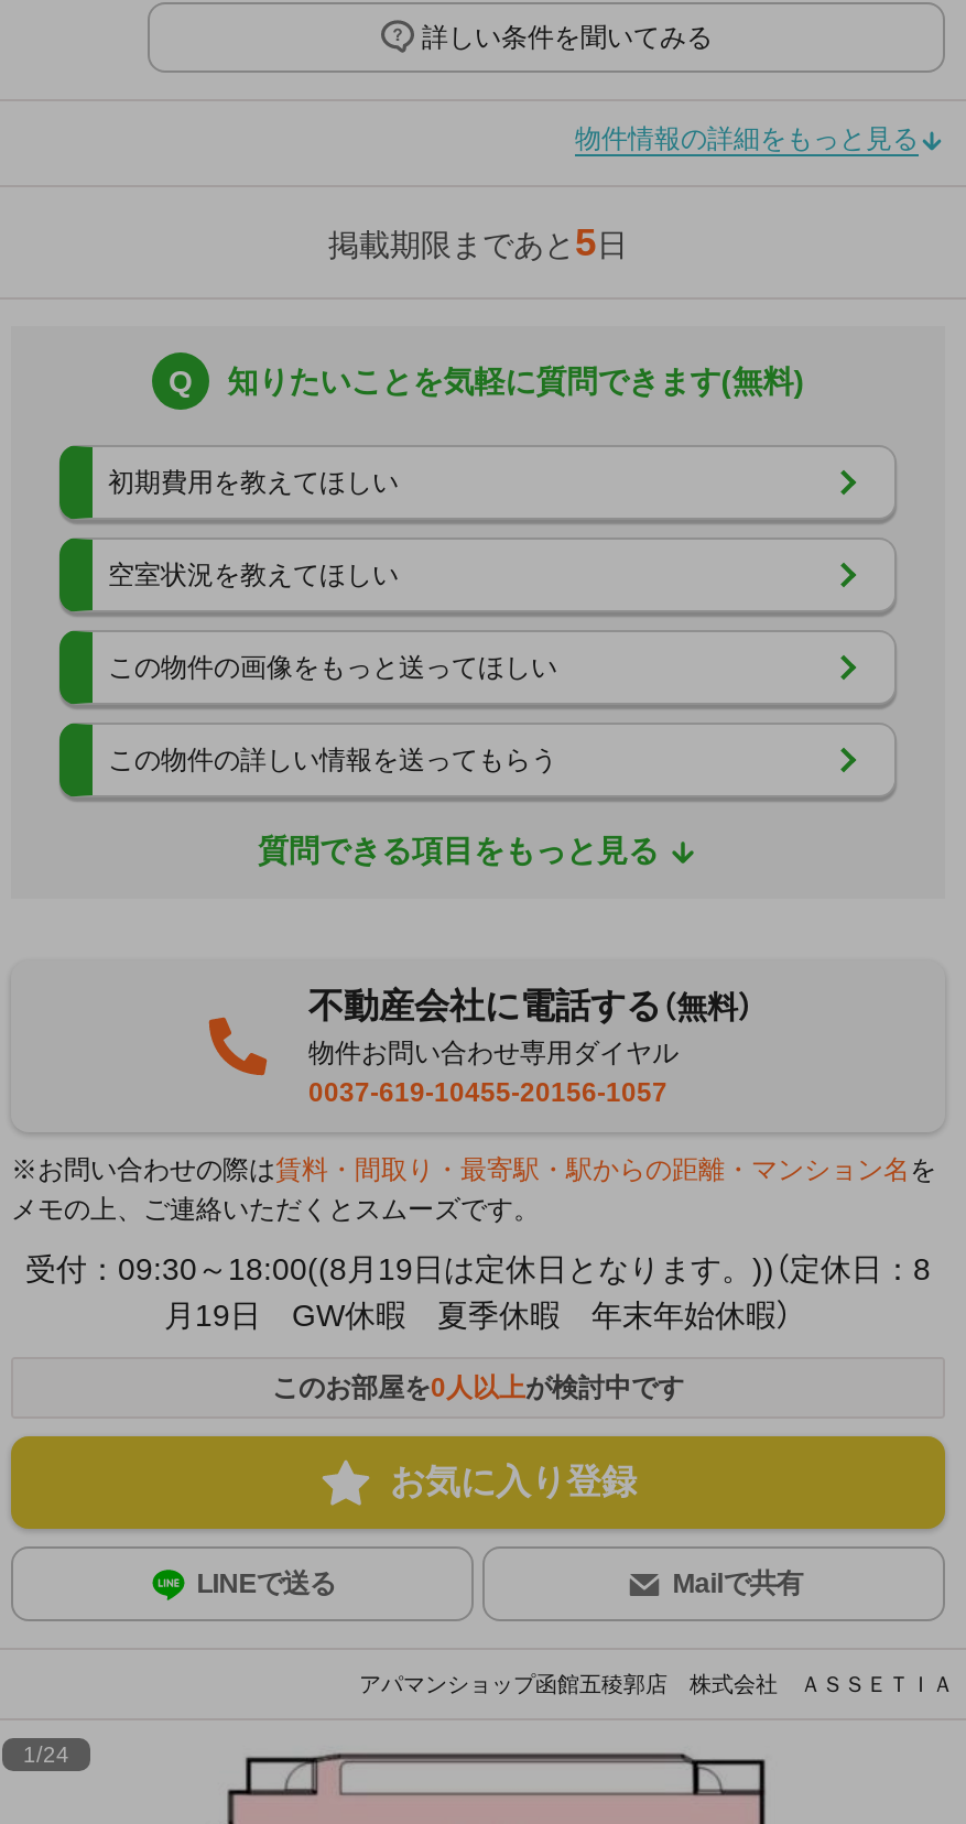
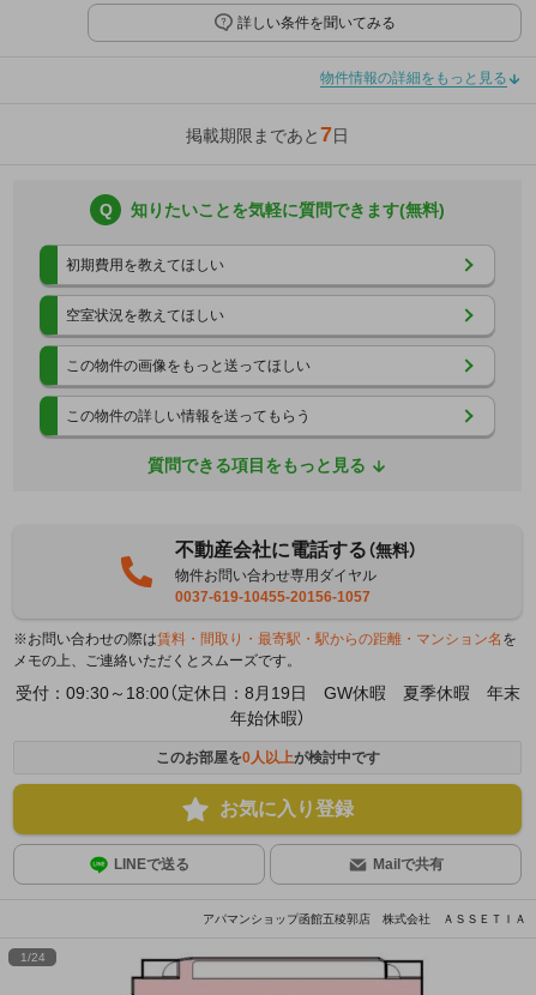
- 掲載期限まであと5日
+ 掲載期限まであと7日

- 受付：09:30～18:00((8月19日は定休日となります。))（定休日：8
- 月19日 GW休暇 夏季休暇 年末年始休暇）
+ 受付：09:30～18:00（定休日：8月19日 GW休暇 夏季休暇 年末
+ 年始休暇）
